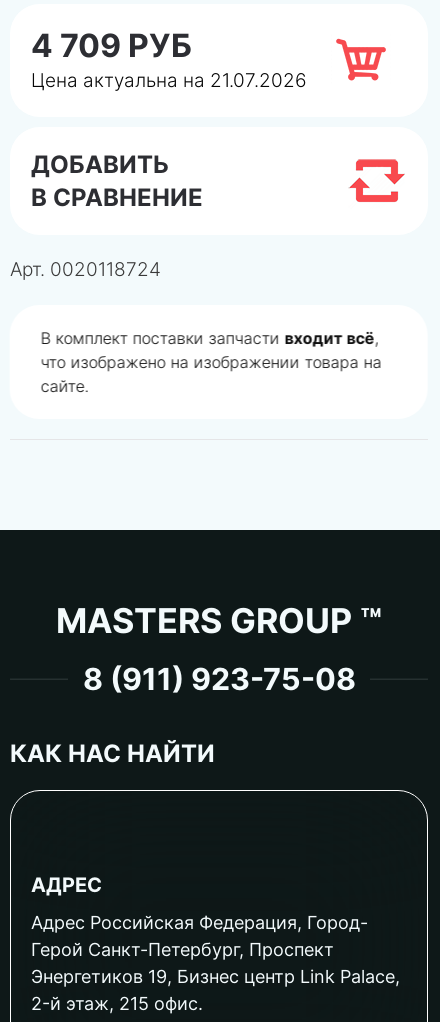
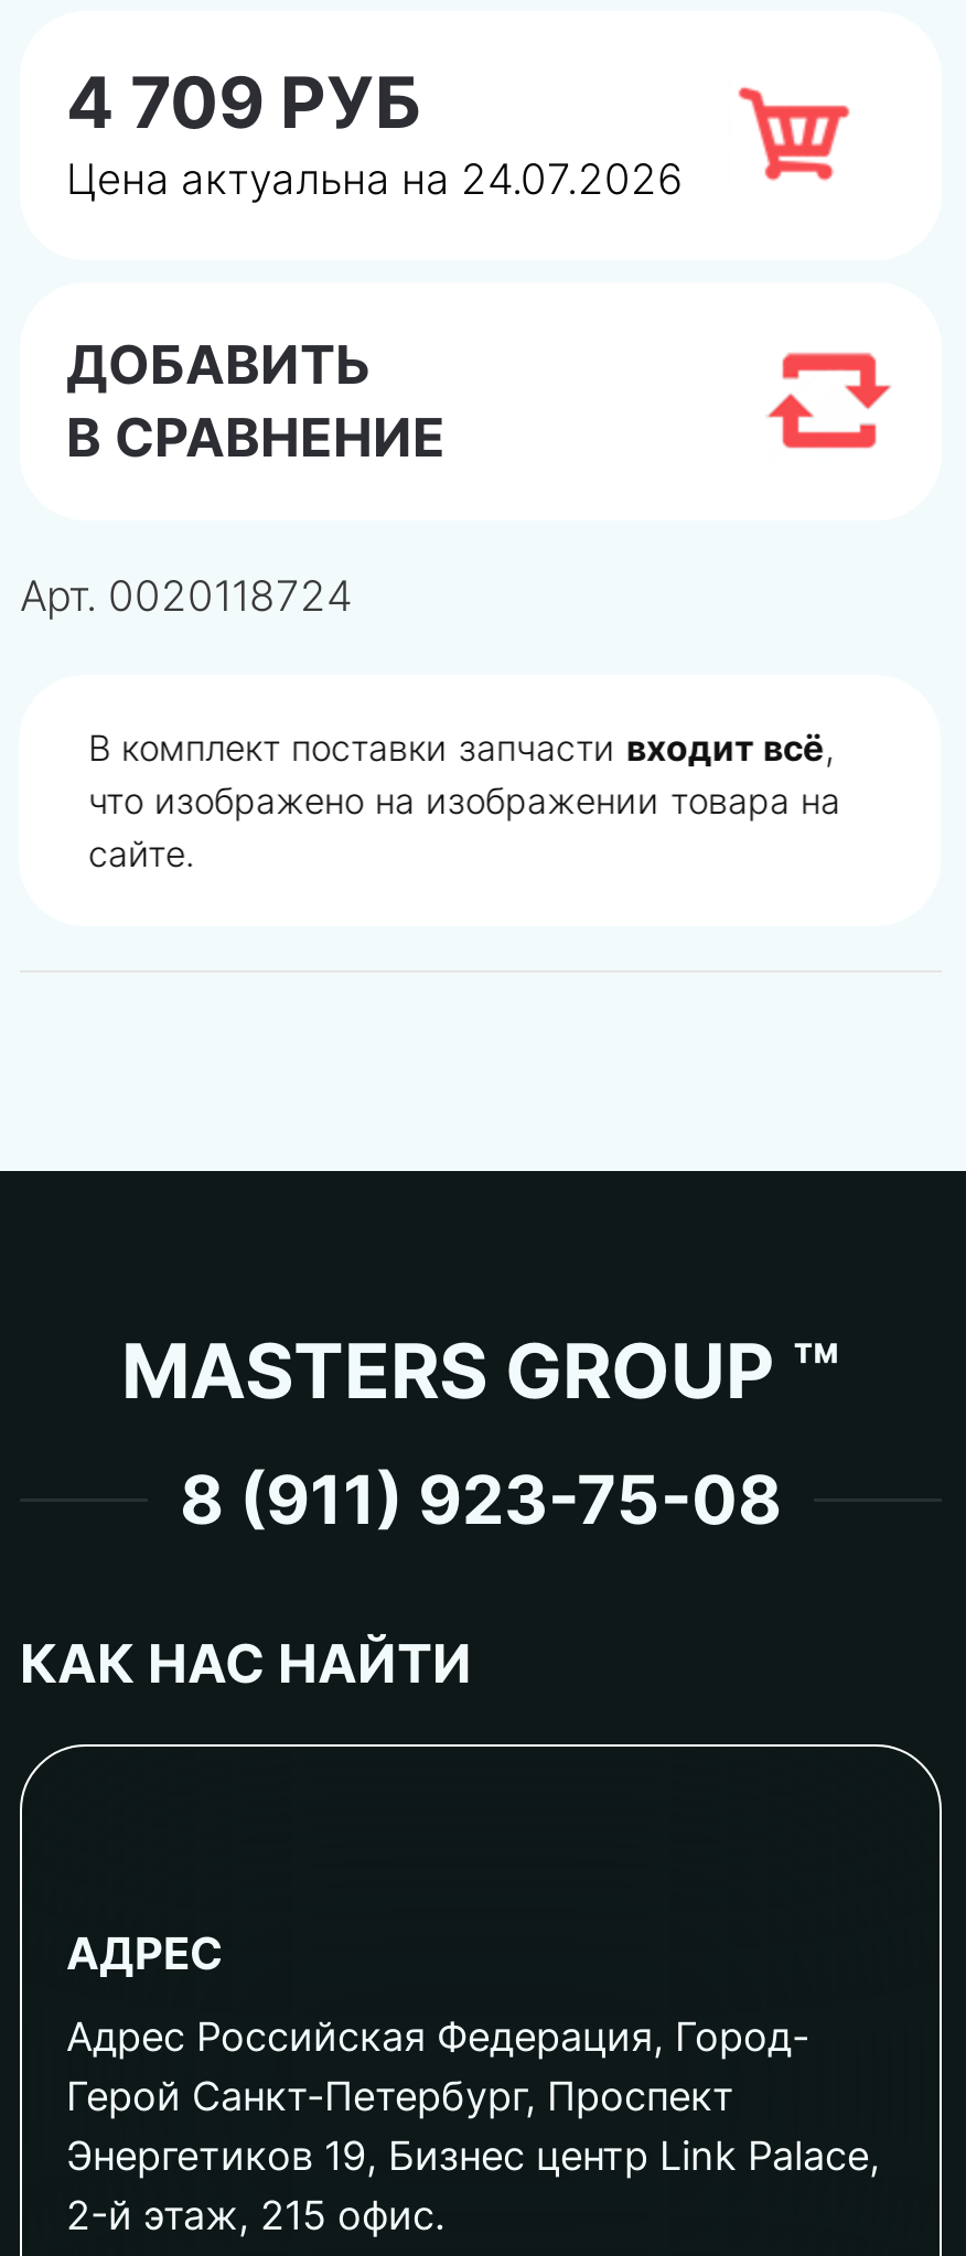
- Цена актуальна на 21.07.2026
+ Цена актуальна на 24.07.2026
